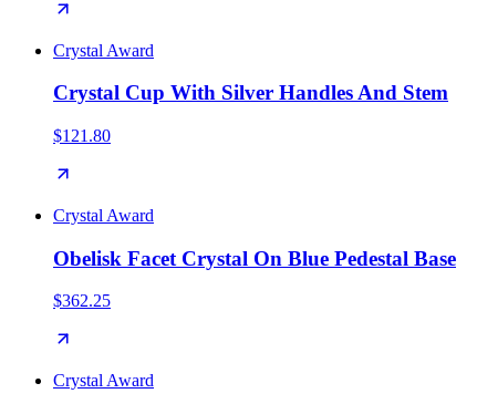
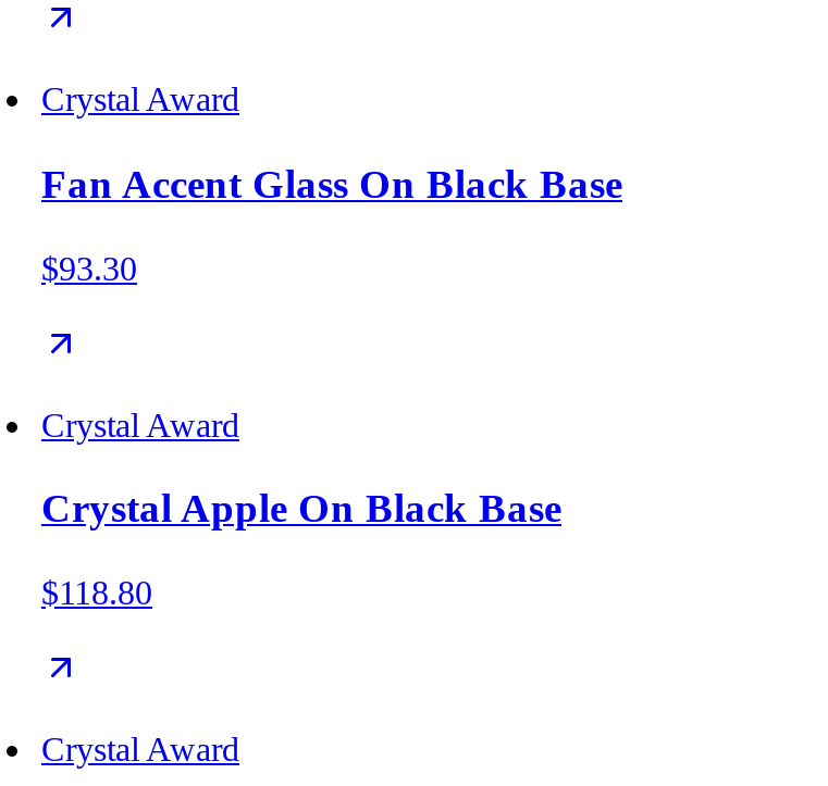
- Crystal Cup With Silver Handles And Stem
+ Fan Accent Glass On Black Base

- $121.80
+ $93.30

- Obelisk Facet Crystal On Blue Pedestal Base
+ Crystal Apple On Black Base

- $362.25
+ $118.80
